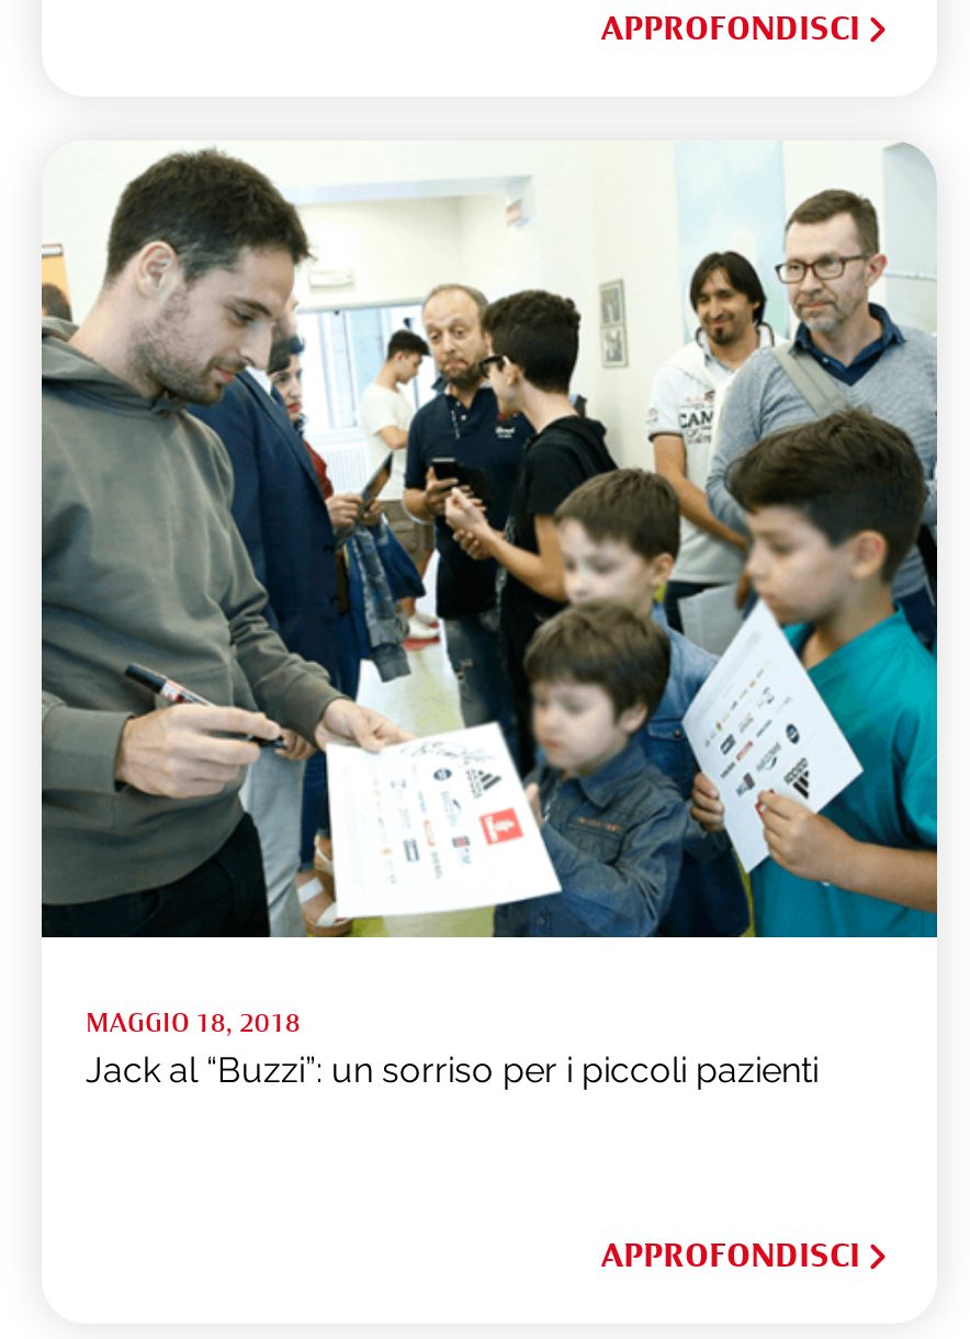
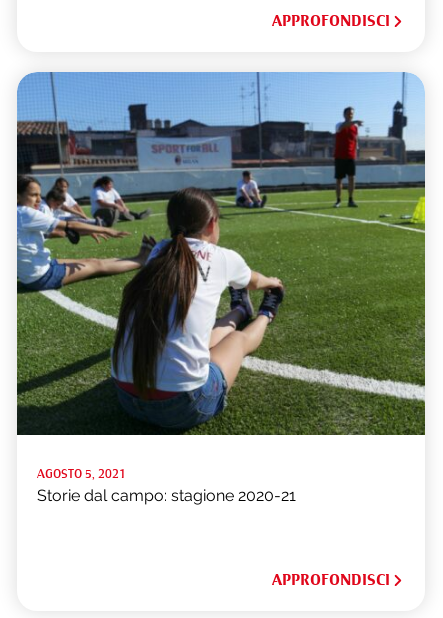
- [image]
- MAGGIO 18, 2018
- Jack al “Buzzi”: un sorriso per i piccoli pazienti
+ [image]
+ AGOSTO 5, 2021
+ Storie dal campo: stagione 2020-21
